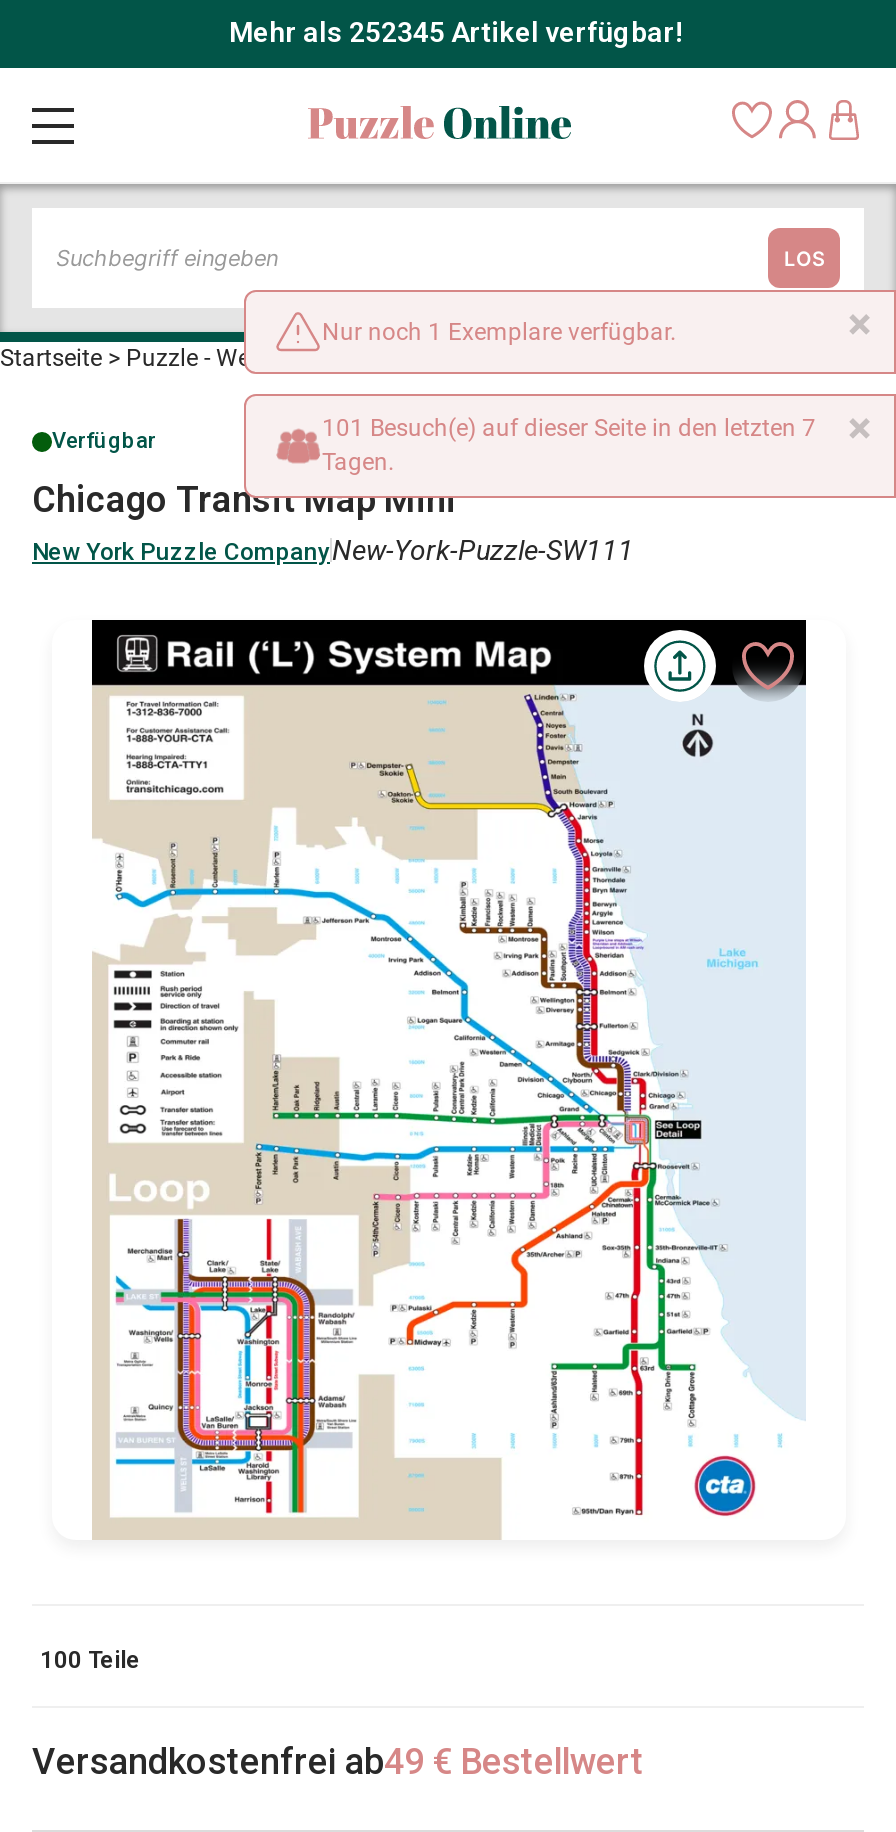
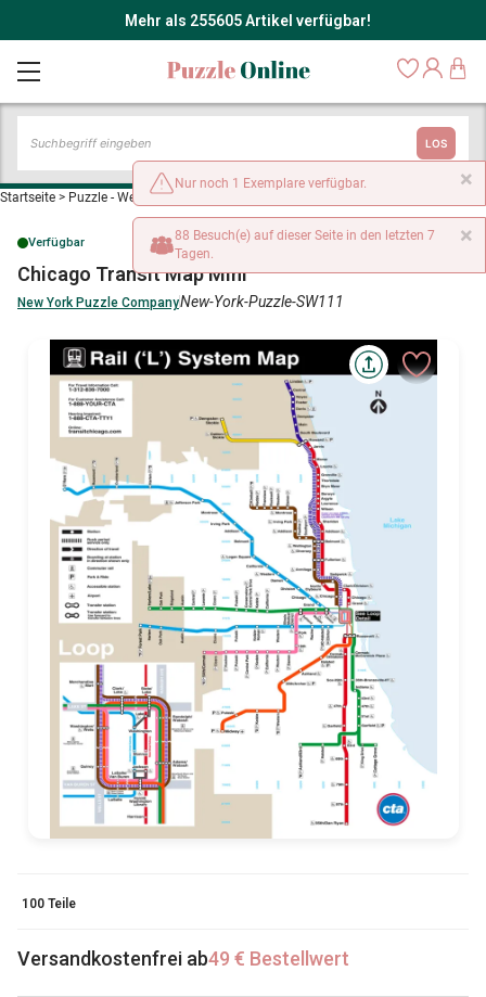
- Mehr als 252345 Artikel verfügbar!
+ Mehr als 255605 Artikel verfügbar!

- 101 Besuch(e) auf dieser Seite in den letzten 7
+ 88 Besuch(e) auf dieser Seite in den letzten 7
